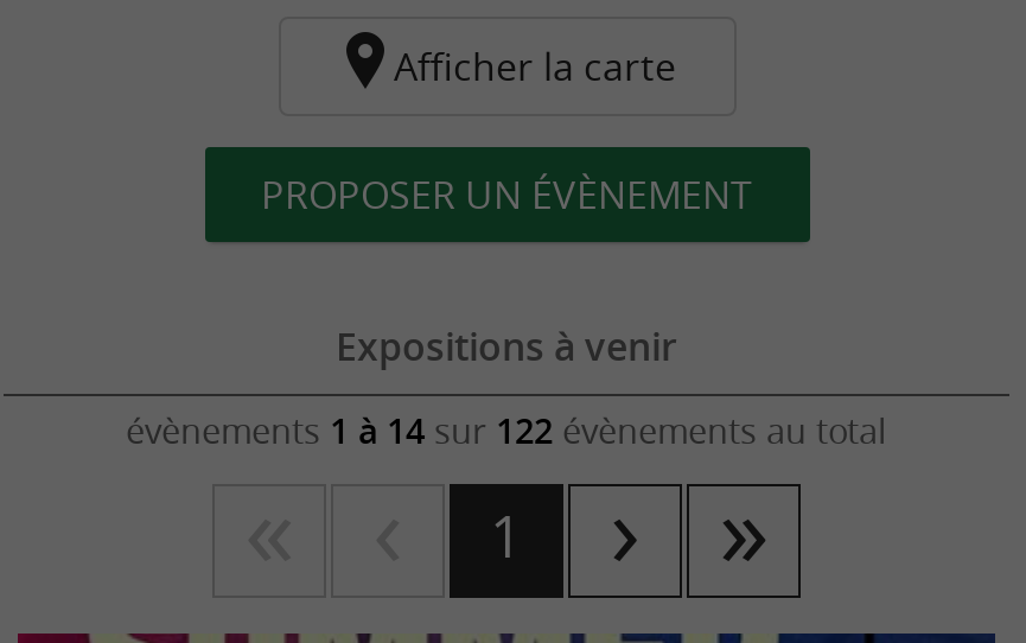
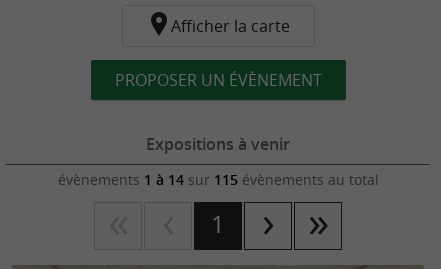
- évènements 1 à 14 sur 122 évènements au total
+ évènements 1 à 14 sur 115 évènements au total
